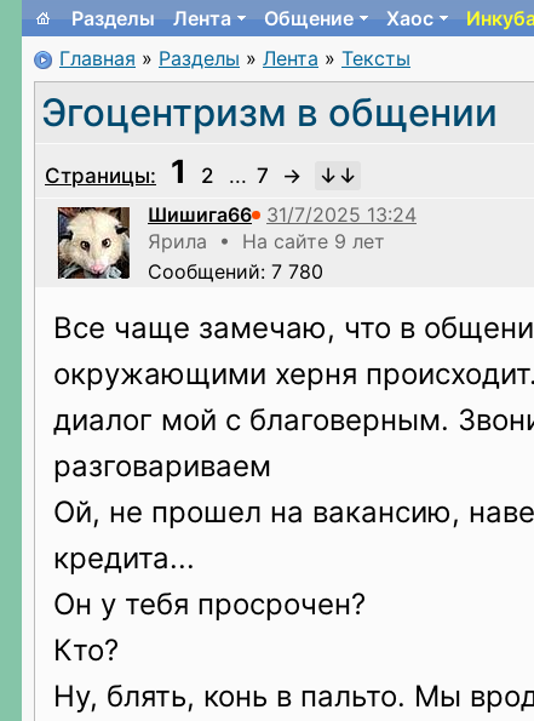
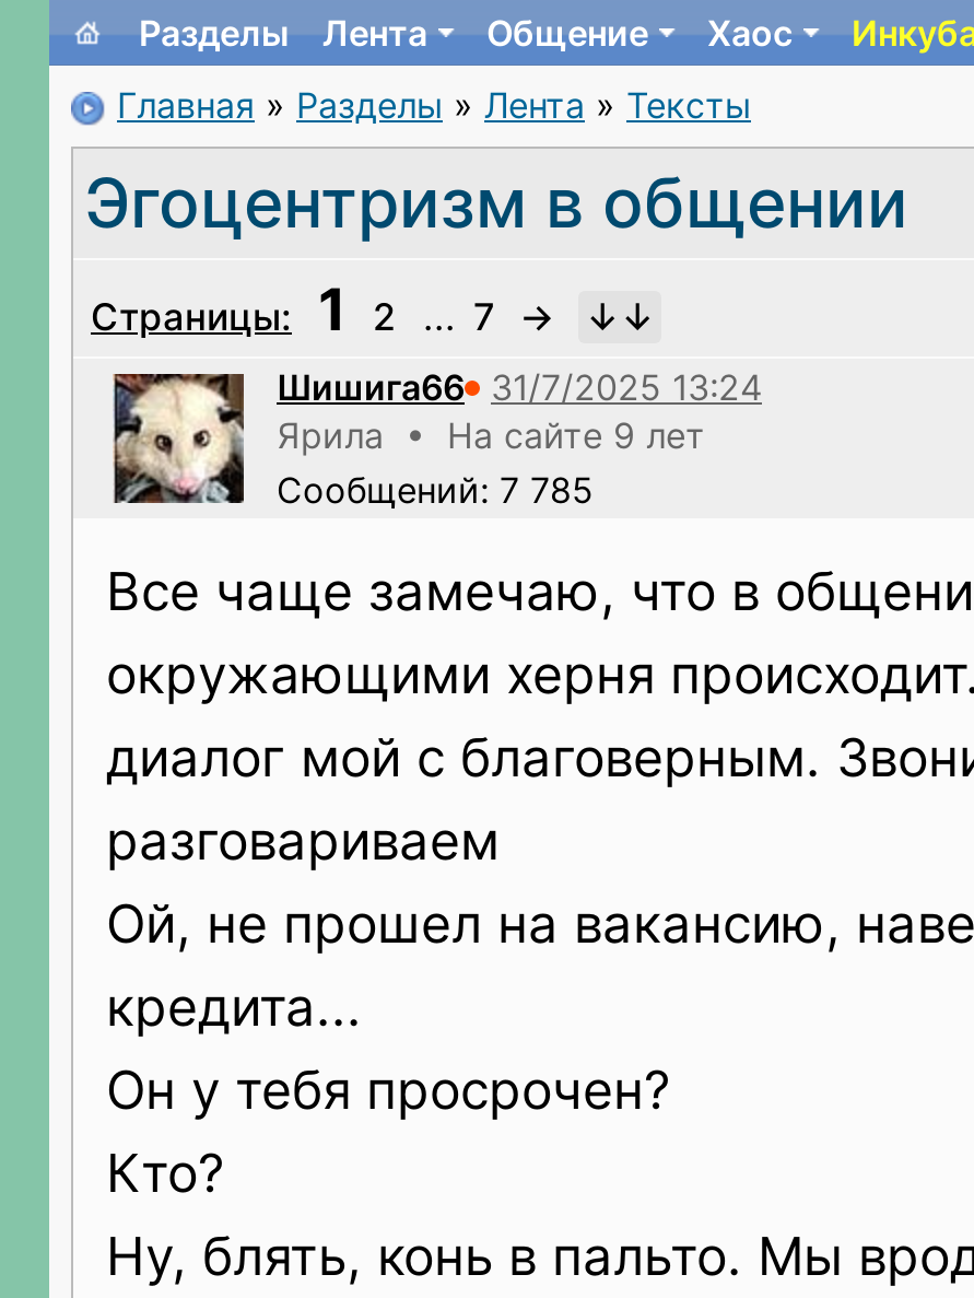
- Сообщений: 7 780
+ Сообщений: 7 785
